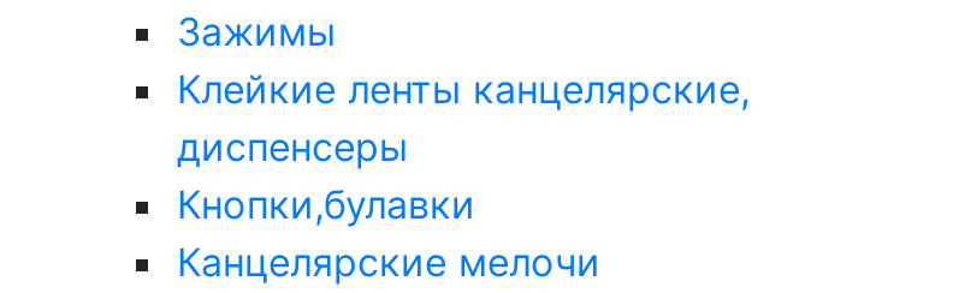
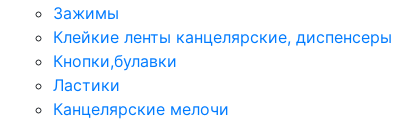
moved up: Кнопки,булавки

+ Ластики
